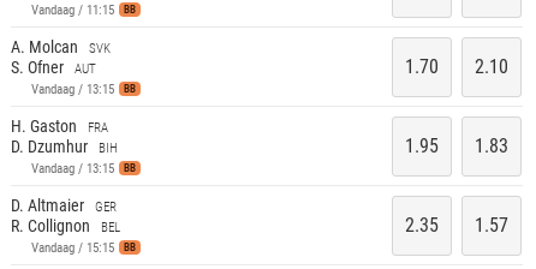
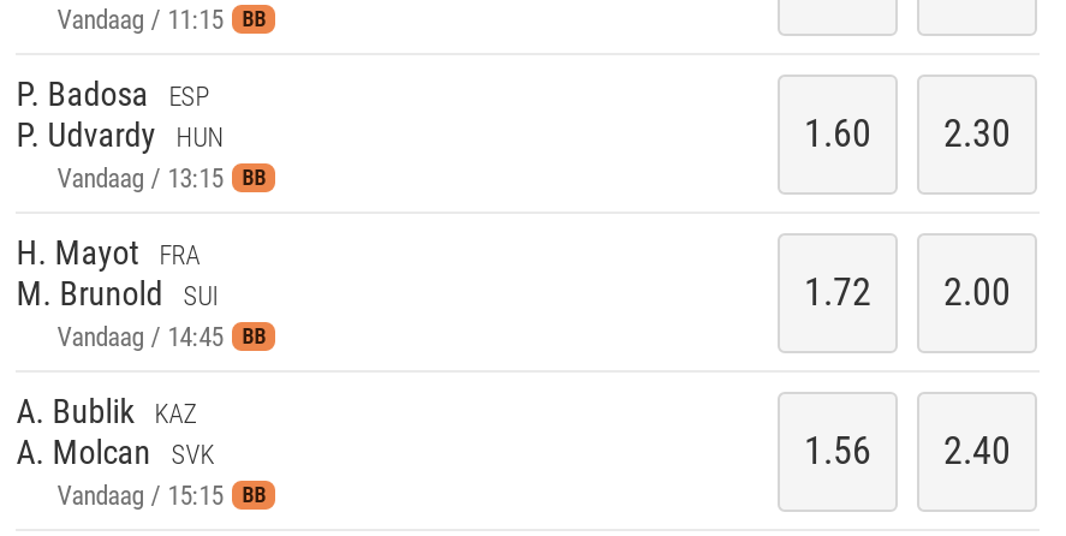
- A. Molcan SVK
- S. Ofner AUT
+ P. Badosa ESP
+ P. Udvardy HUN

- 1.70
- 2.10
+ 1.60
+ 2.30

- H. Gaston FRA
- D. Dzumhur BIH
- Vandaag / 13:15
+ H. Mayot FRA
+ M. Brunold SUI
+ Vandaag / 14:45

- 1.95
- 1.83
+ 1.72
+ 2.00

- D. Altmaier GER
- R. Collignon BEL
+ A. Bublik KAZ
+ A. Molcan SVK

- 2.35
- 1.57
+ 1.56
+ 2.40
